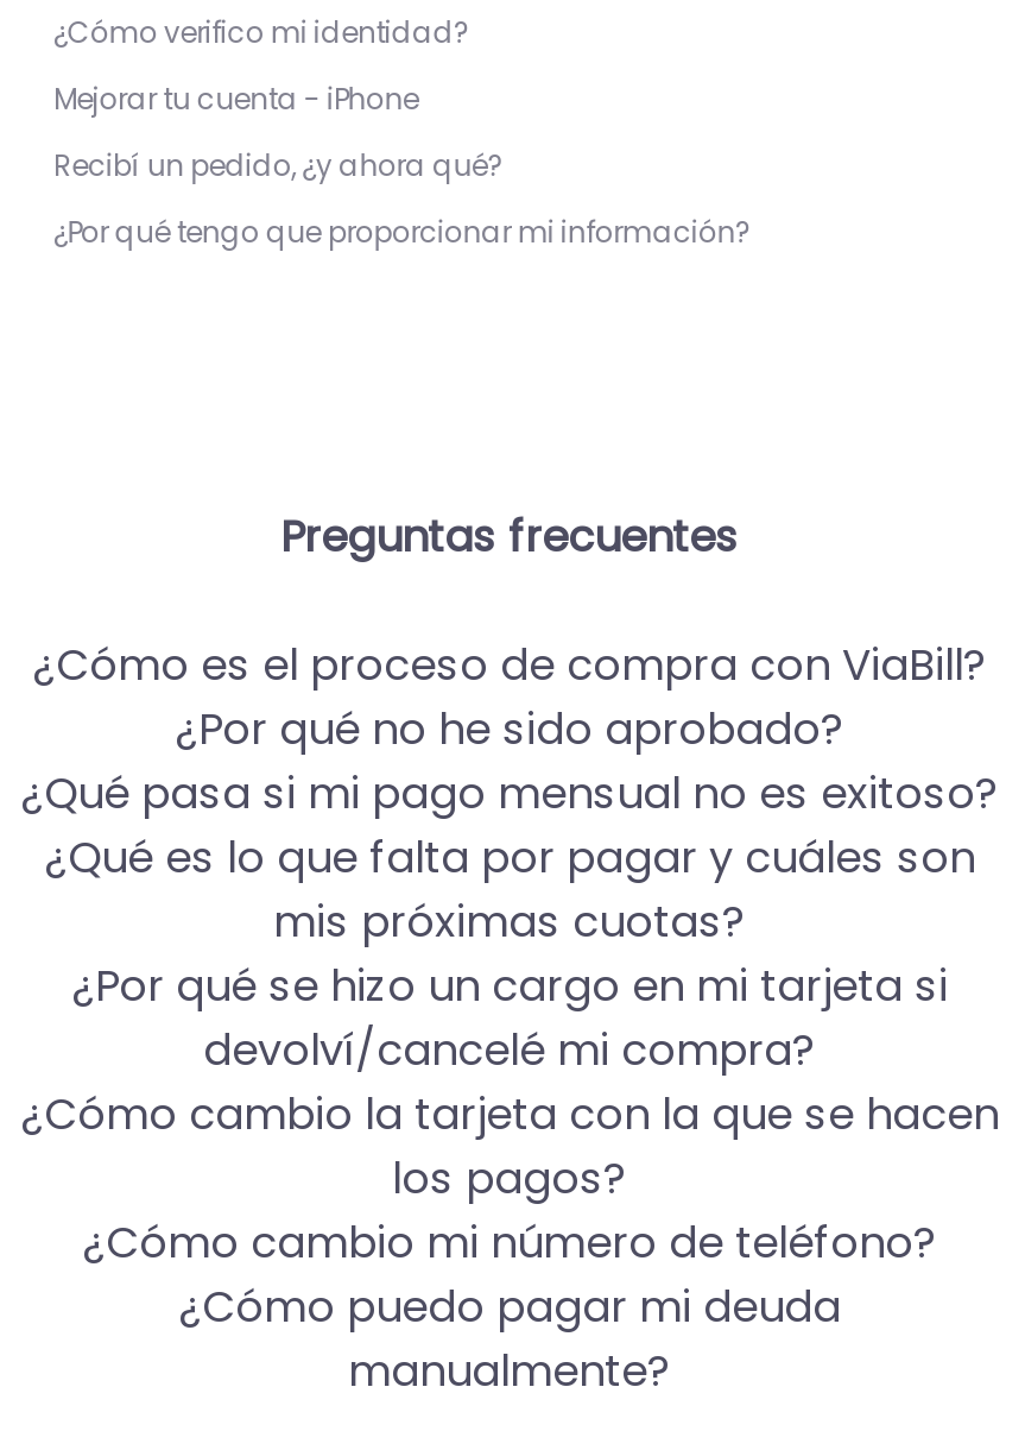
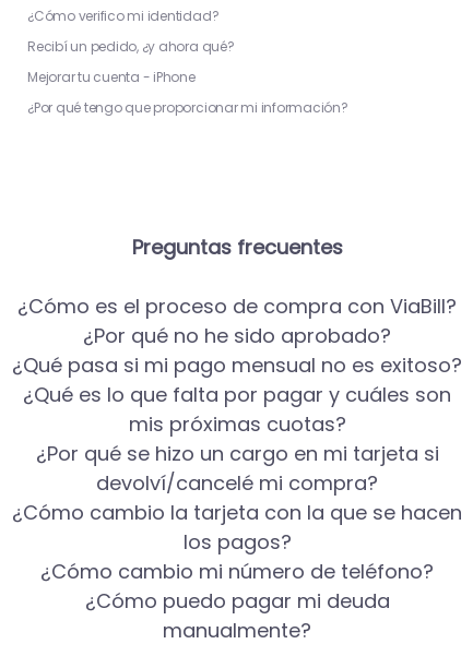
moved down: Mejorar tu cuenta - iPhone

moved up: Recibí un pedido, ¿y ahora qué?
